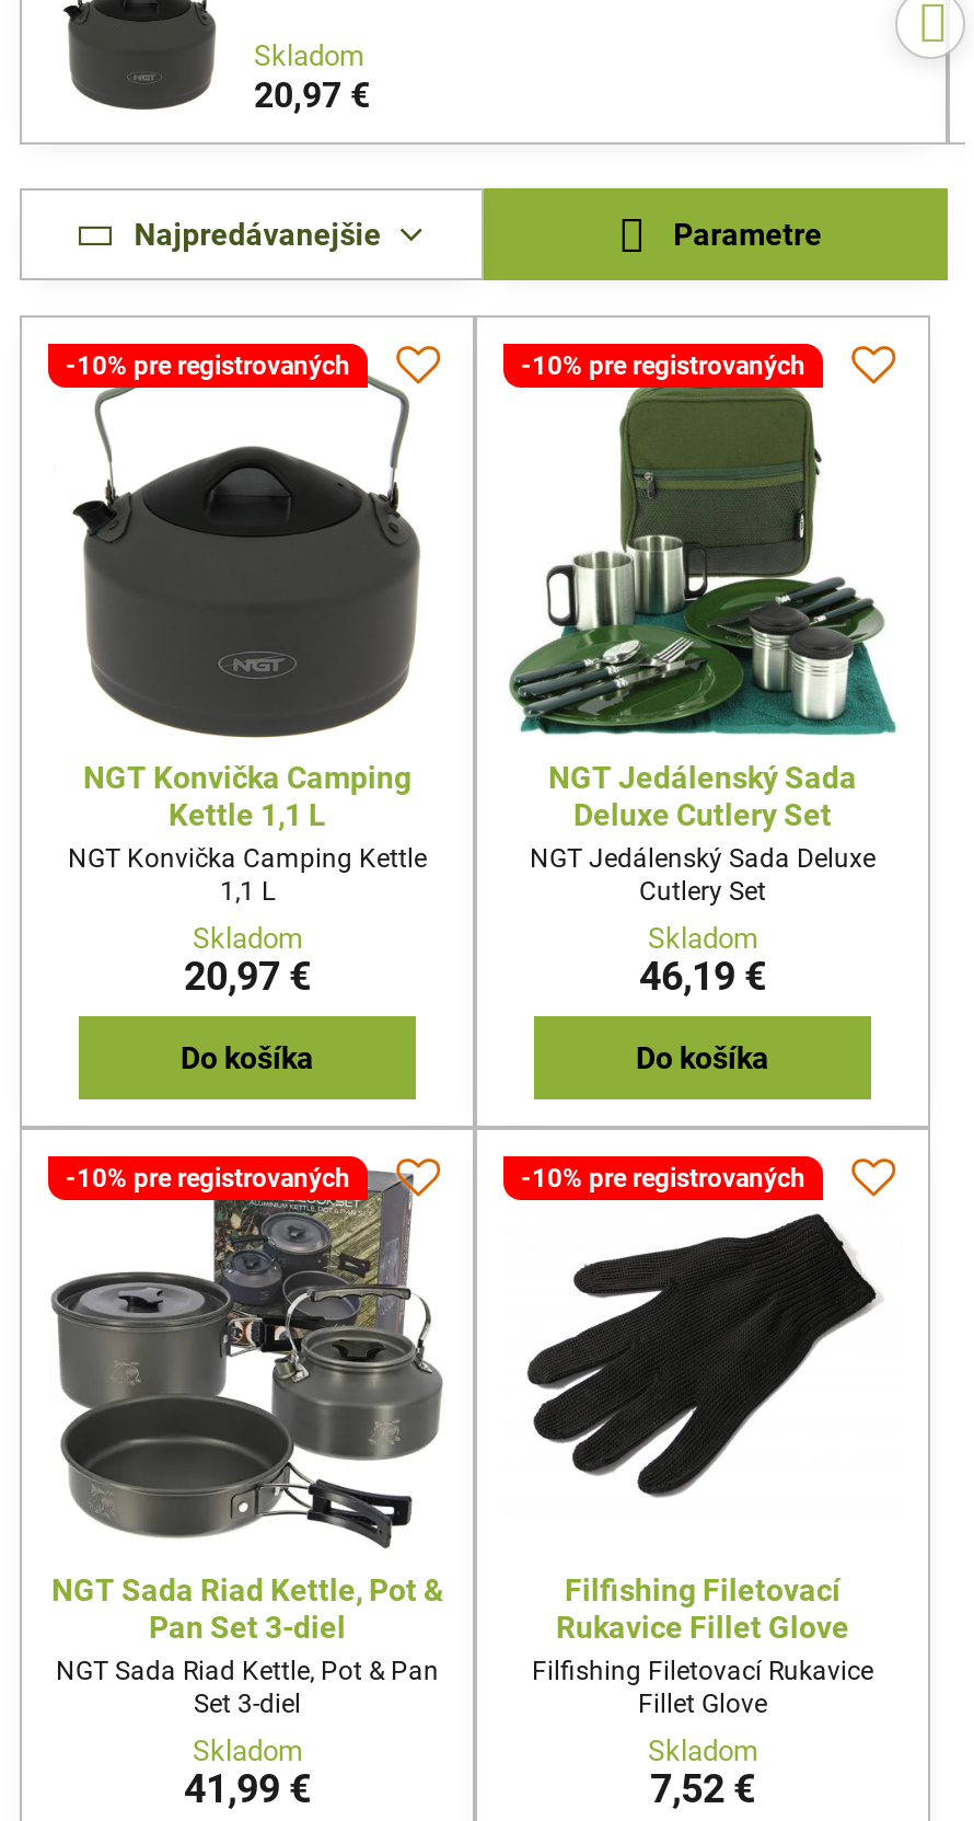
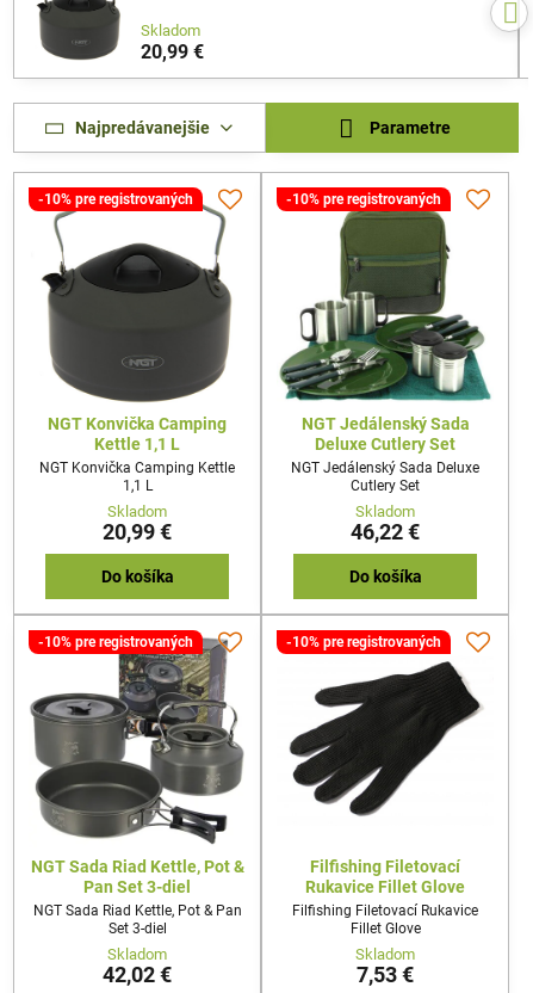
- 20,97 €
+ 20,99 €

- 20,97 €
+ 20,99 €

- 46,19 €
+ 46,22 €

- 41,99 €
+ 42,02 €

- 7,52 €
+ 7,53 €
